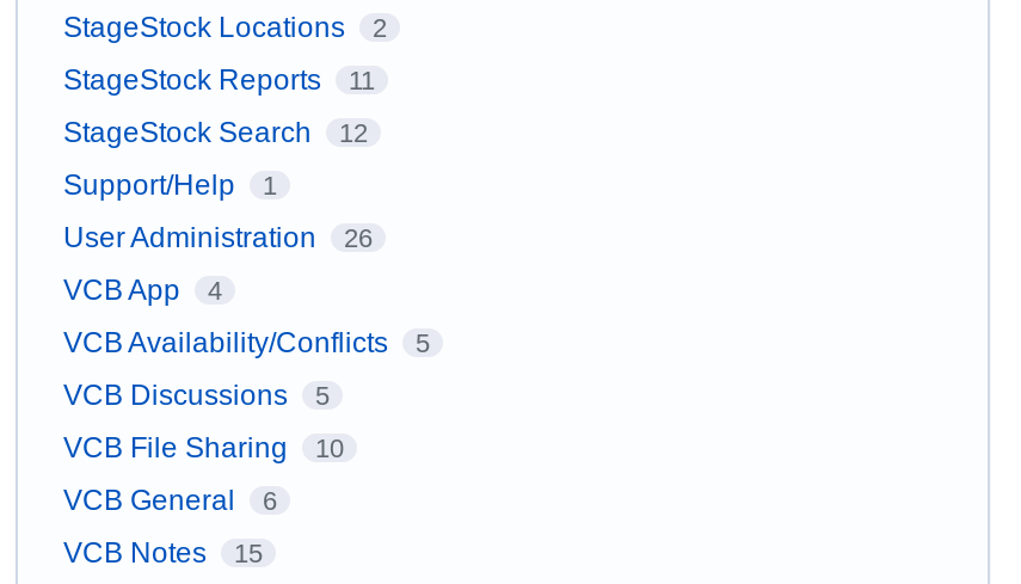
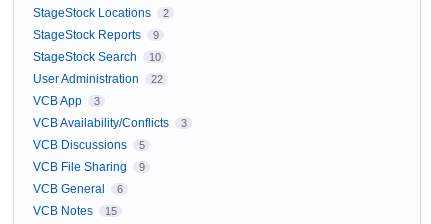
- StageStock Reports 11
+ StageStock Reports 9

- 12
- Support/Help
- 1
+ 10

- User Administration 26
+ User Administration 22

- VCB App 4
+ VCB App 3

- VCB Availability/Conflicts 5
+ VCB Availability/Conflicts 3

- VCB File Sharing 10
+ VCB File Sharing 9
